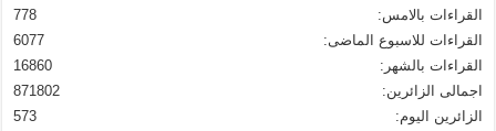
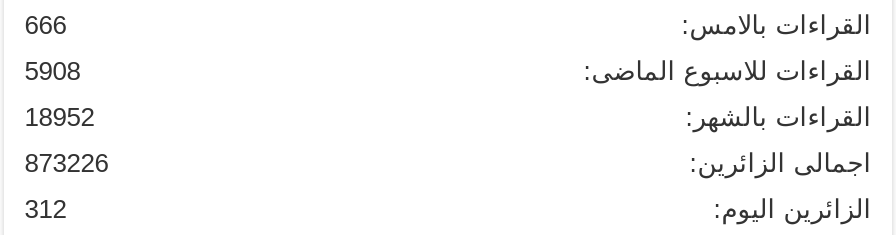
- 778
+ 666

- 6077
+ 5908

- 16860
+ 18952

- 871802
+ 873226

- 573
+ 312
